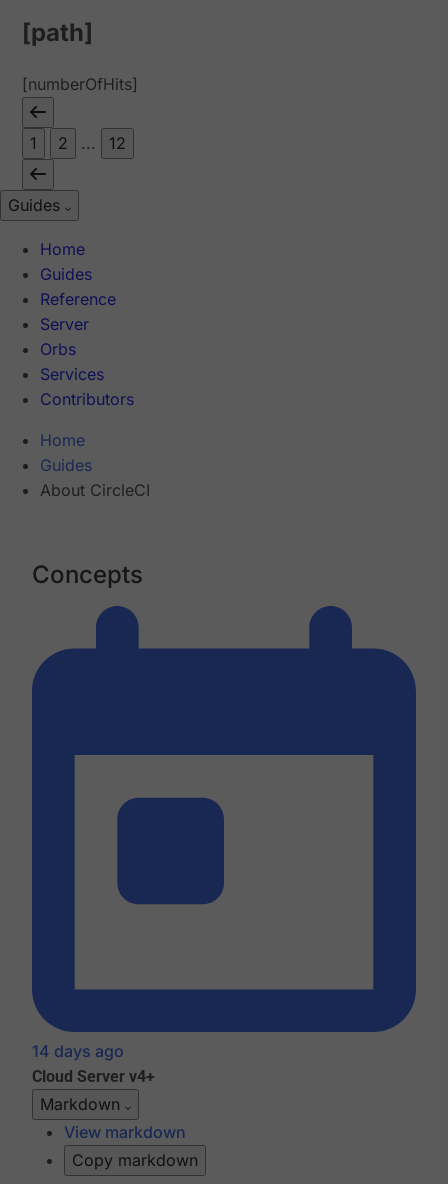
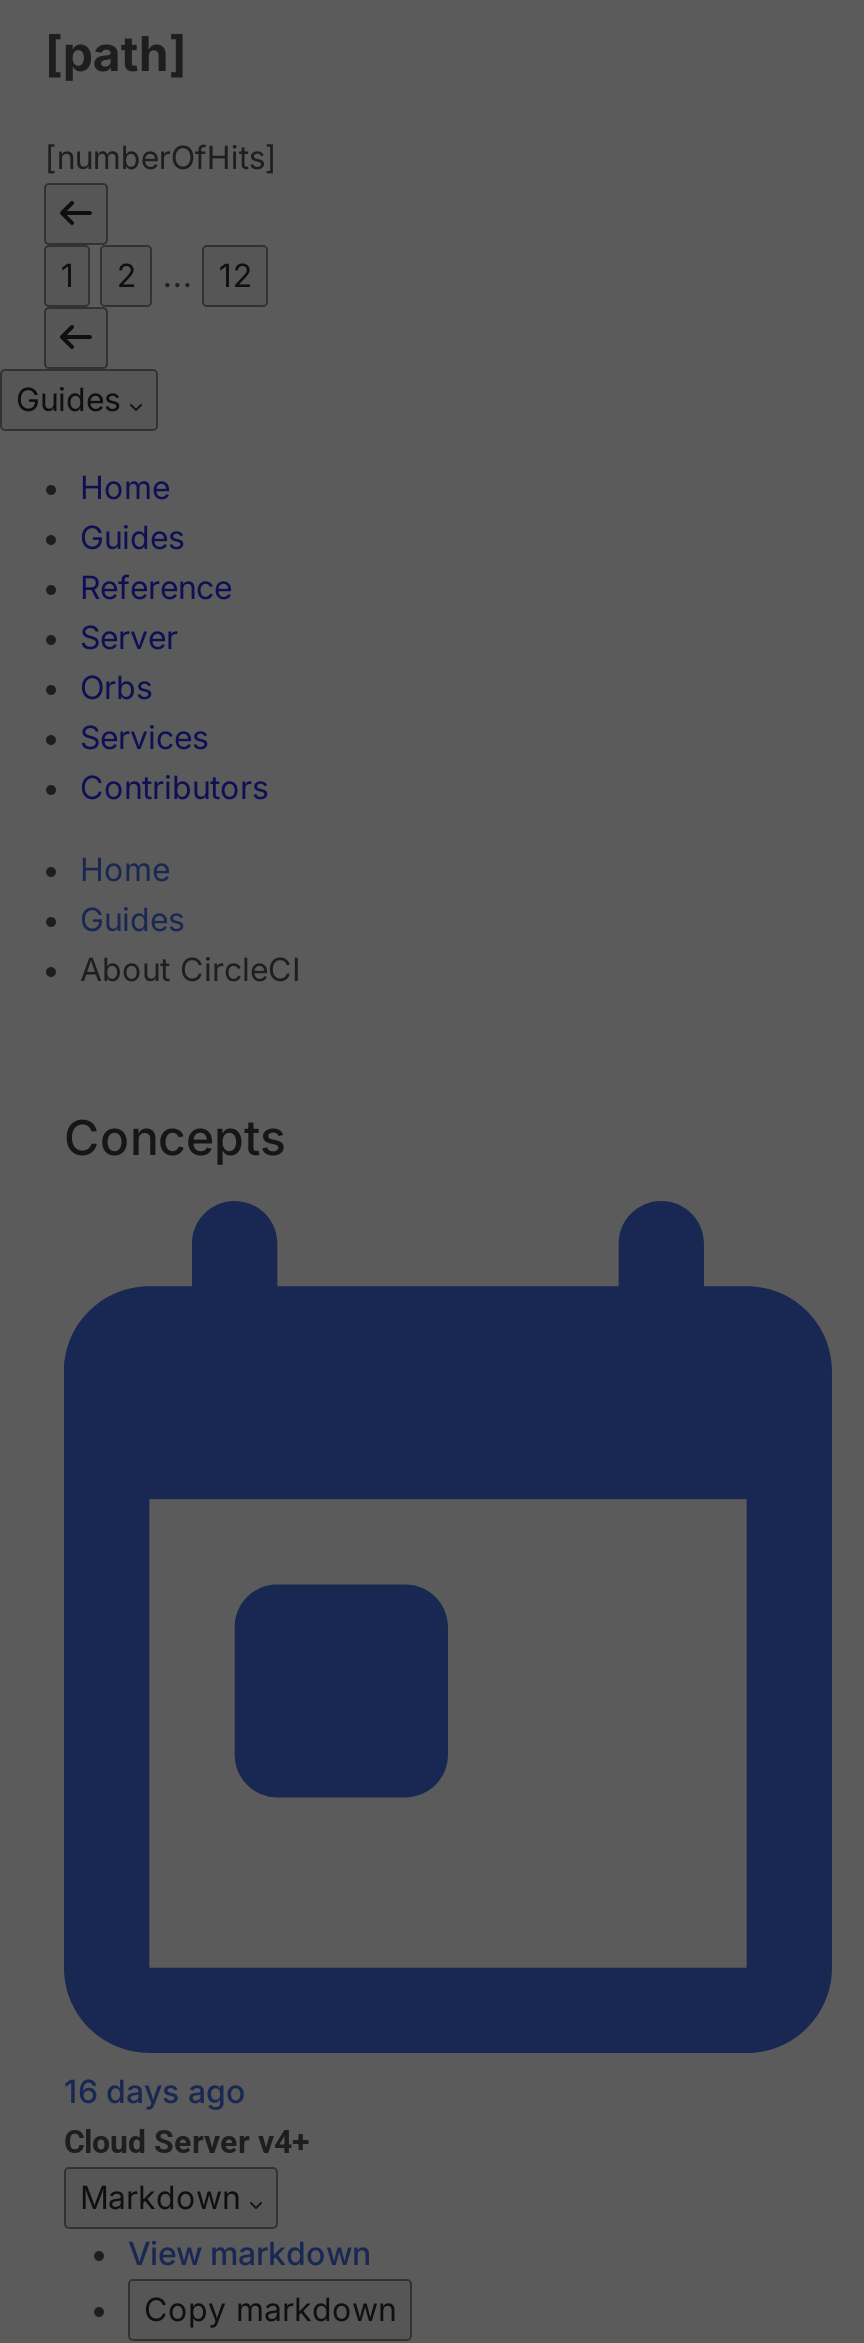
- 14 days ago
+ 16 days ago
